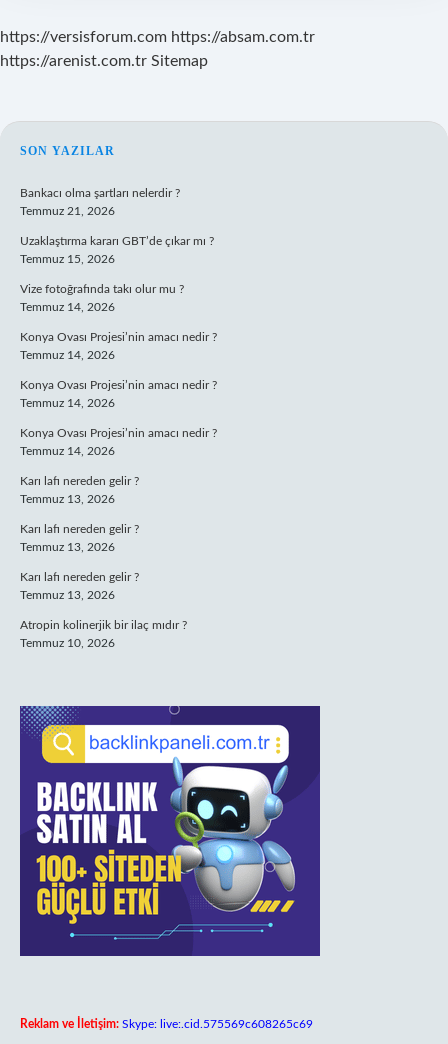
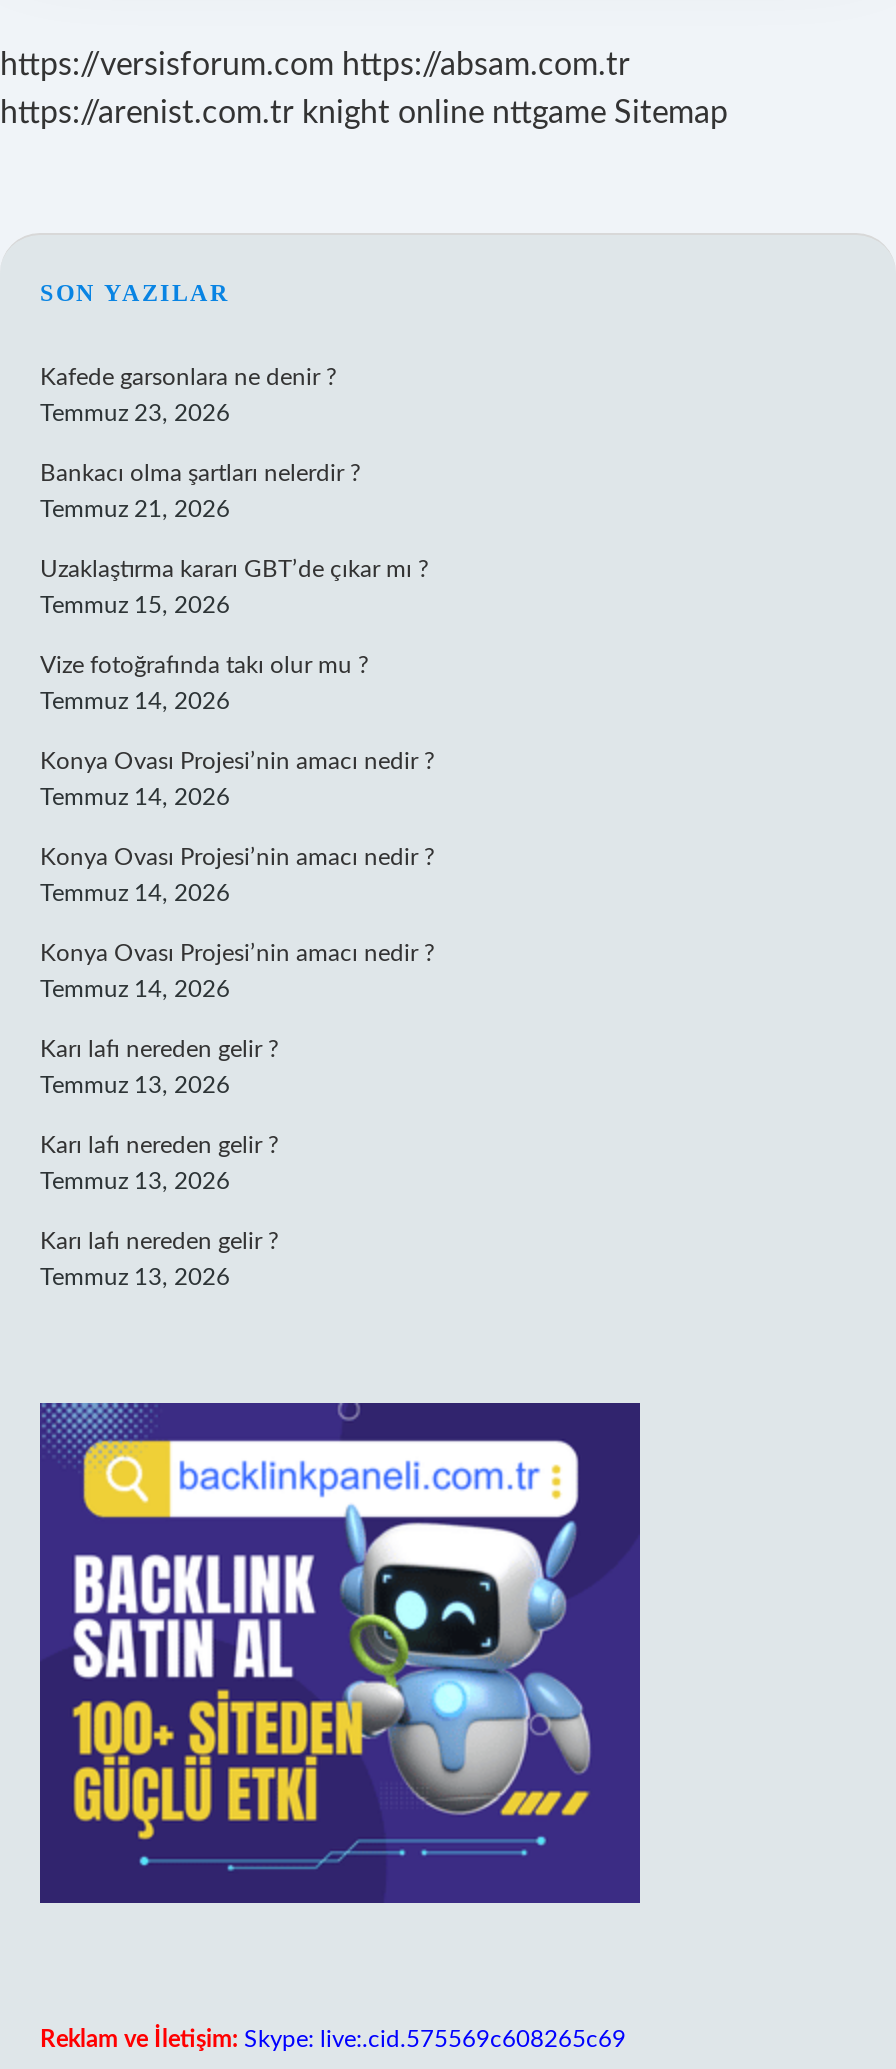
- https://arenist.com.tr Sitemap
+ https://arenist.com.tr knight online nttgame Sitemap

+ Kafede garsonlara ne denir ?
+ Temmuz 23, 2026

moved down: Bankacı olma şartları nelerdir ? | Temmuz 21, 2026 | Uzaklaştırma kararı GBT’de çıkar mı ? | ... | Karı lafı nereden gelir ? | Temmuz 13, 2026

- Atropin kolinerjik bir ilaç mıdır ?
- Temmuz 10, 2026
